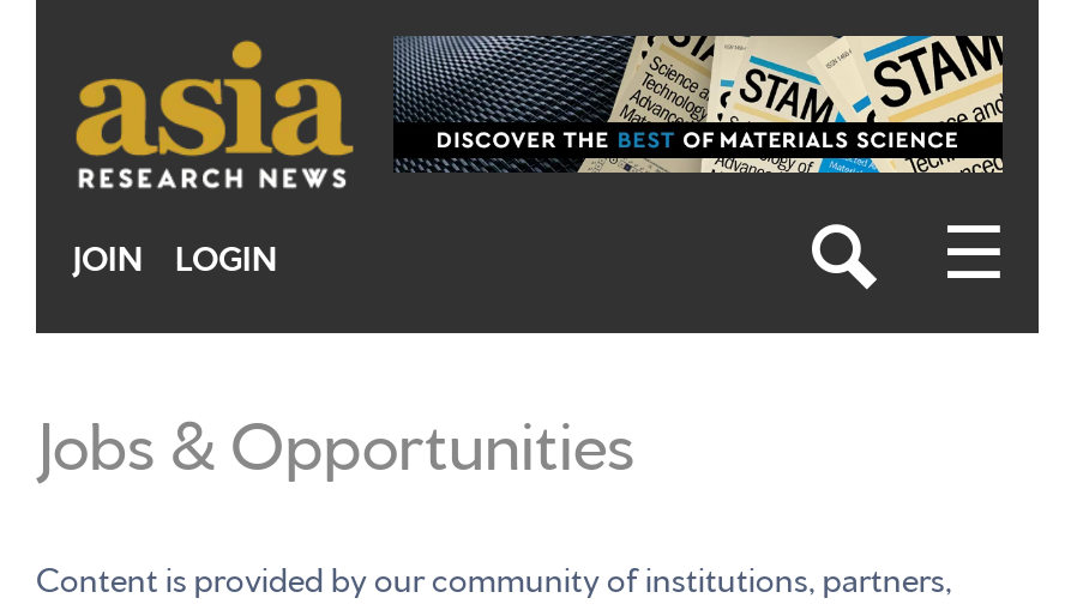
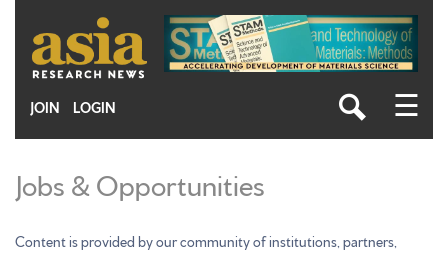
- [image]
+ [image]
